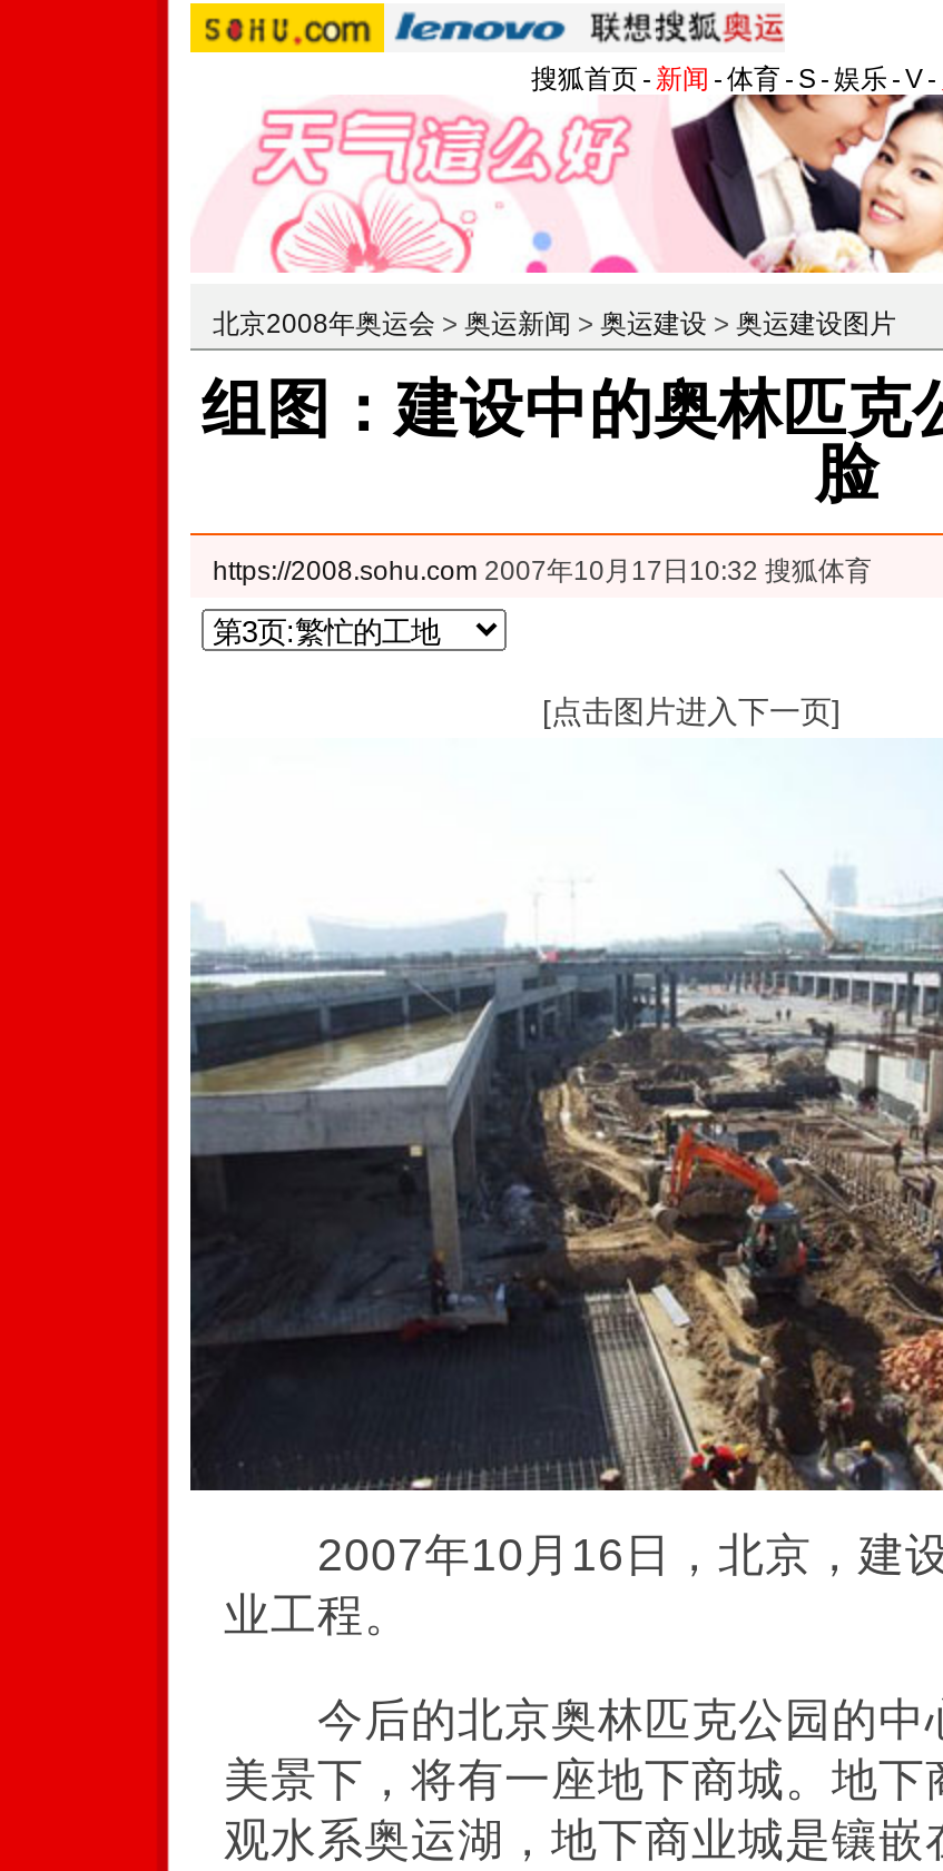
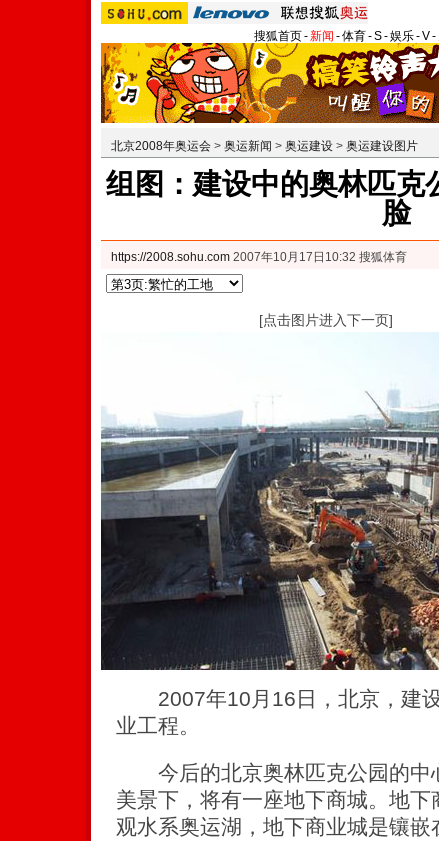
- [image]
+ [image]
